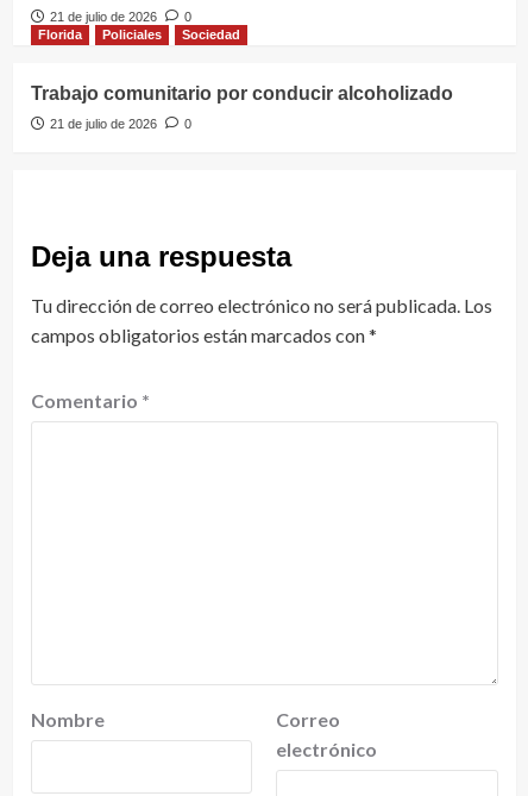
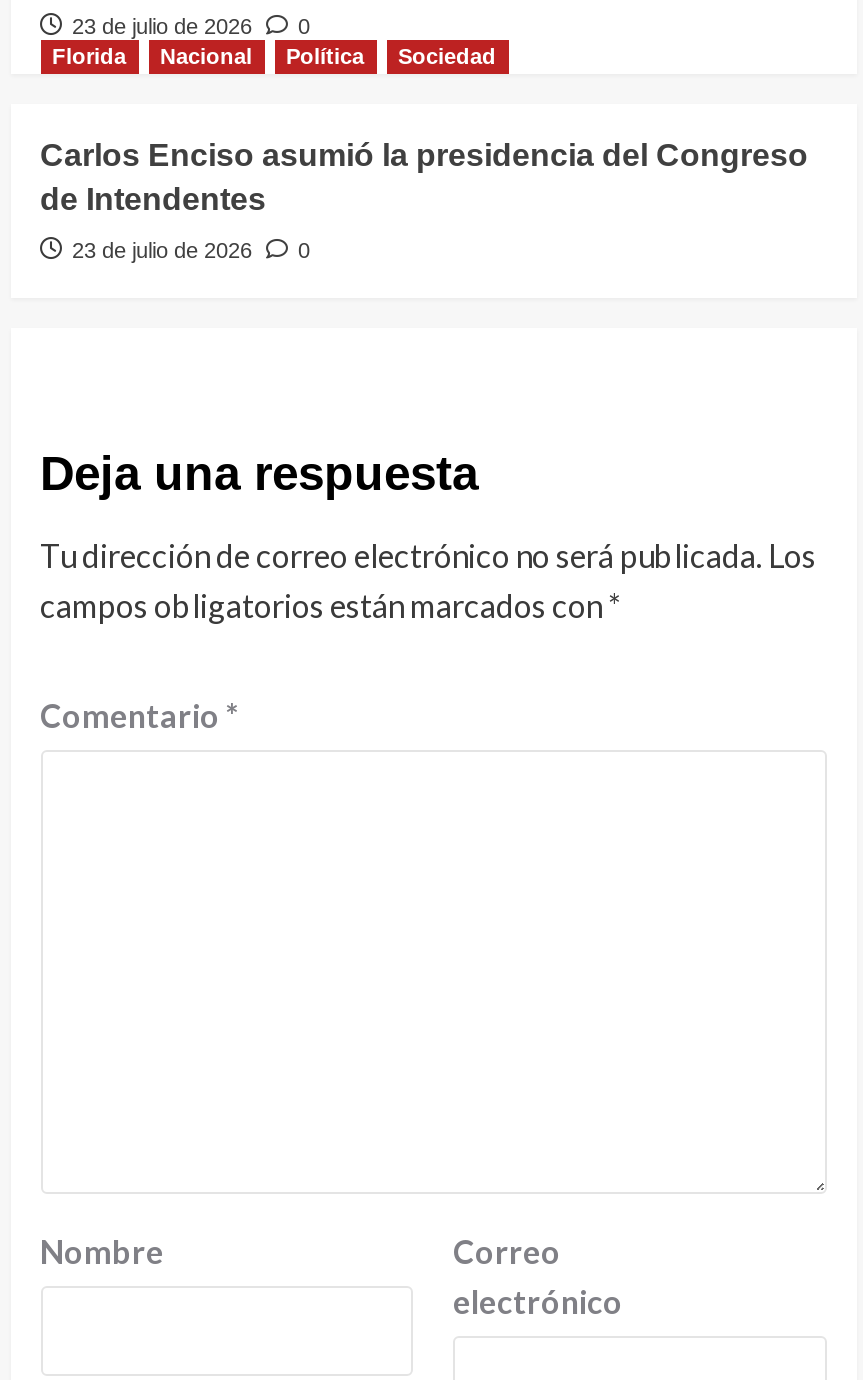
- 21 de julio de 2026 0
+ 23 de julio de 2026 0

- Policiales
+ Nacional
+ Política

- Trabajo comunitario por conducir alcoholizado
+ Carlos Enciso asumió la presidencia del Congreso
+ de Intendentes

- 21 de julio de 2026 0
+ 23 de julio de 2026 0
